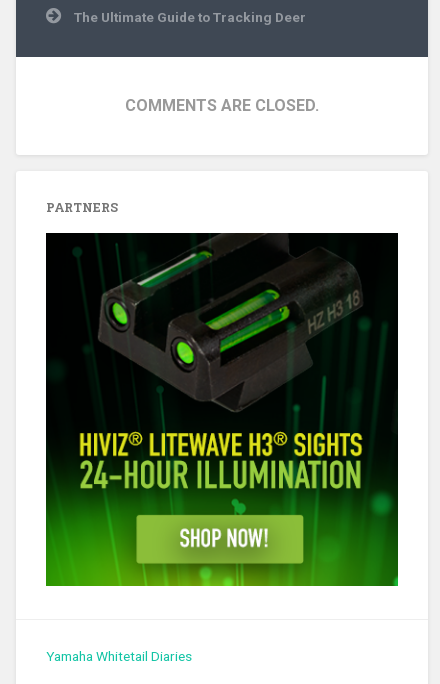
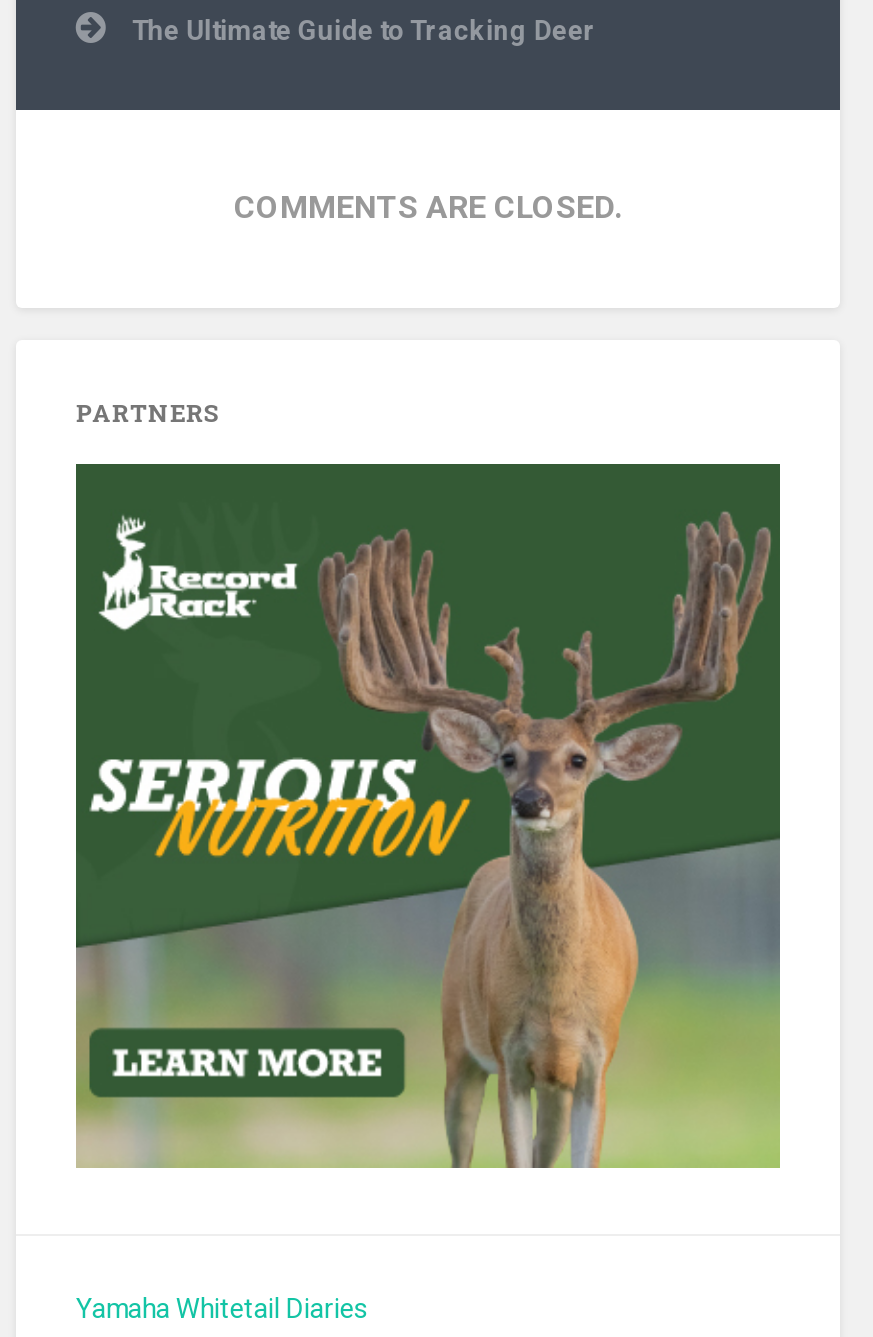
- [image]
+ [image]
